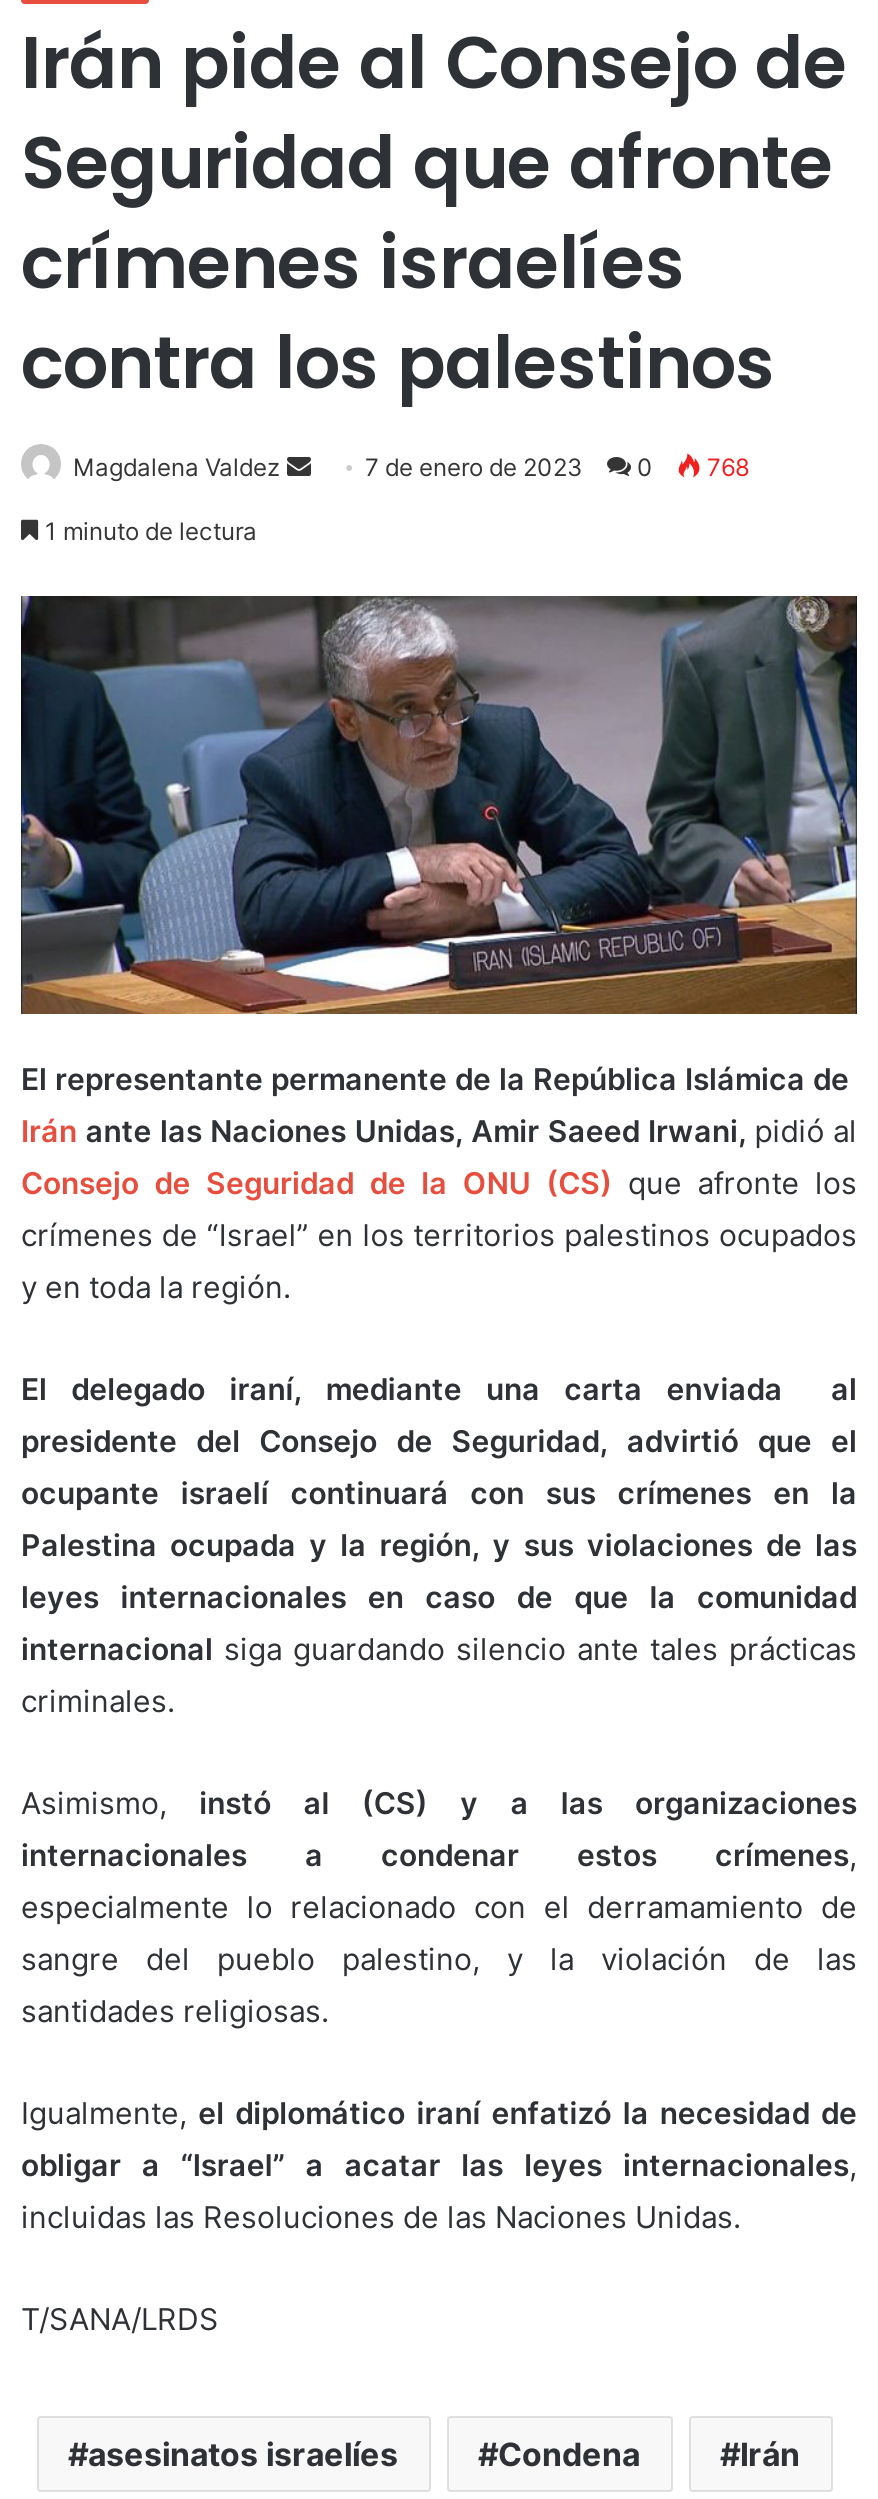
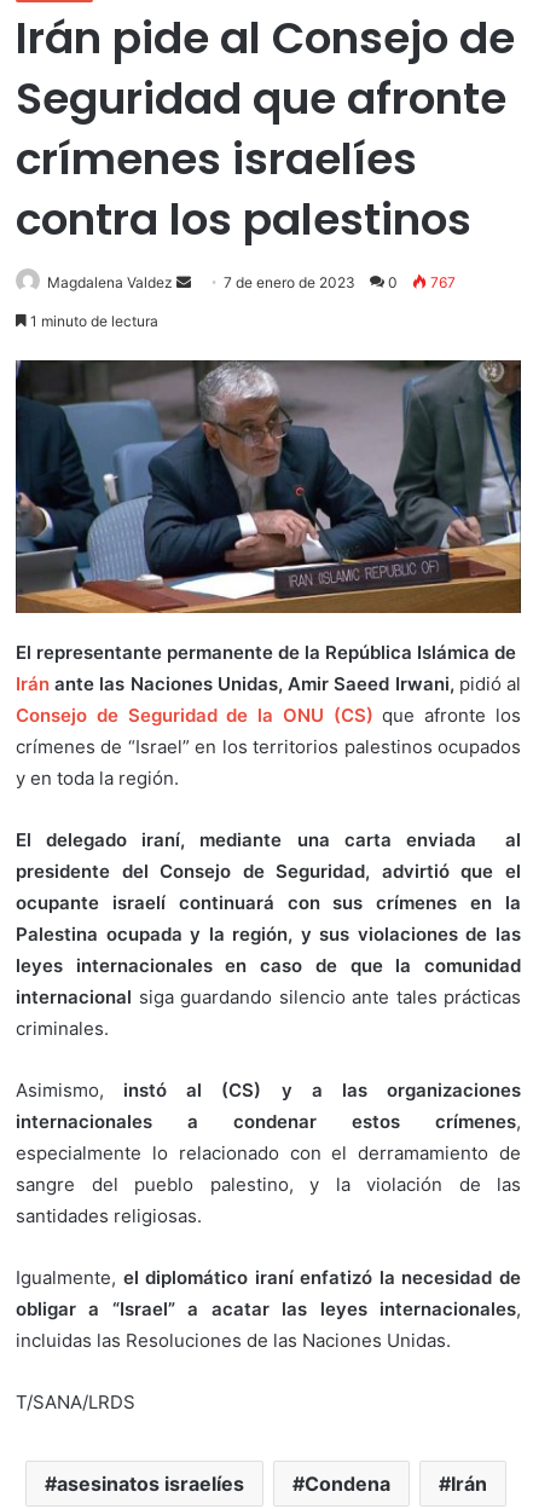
- 768
+ 767
